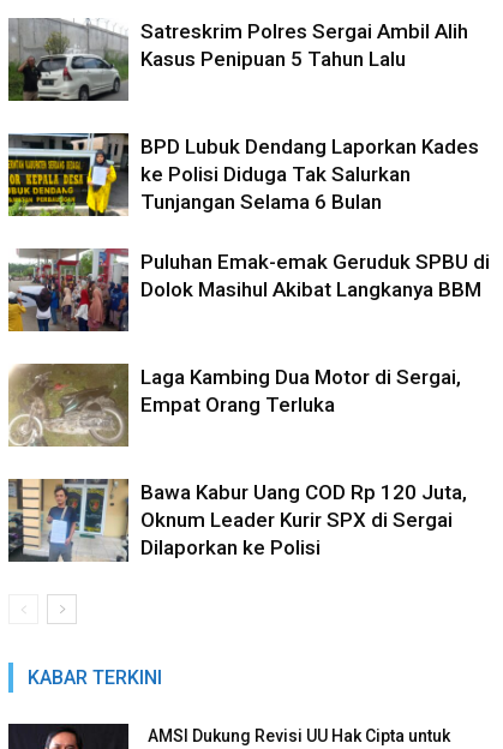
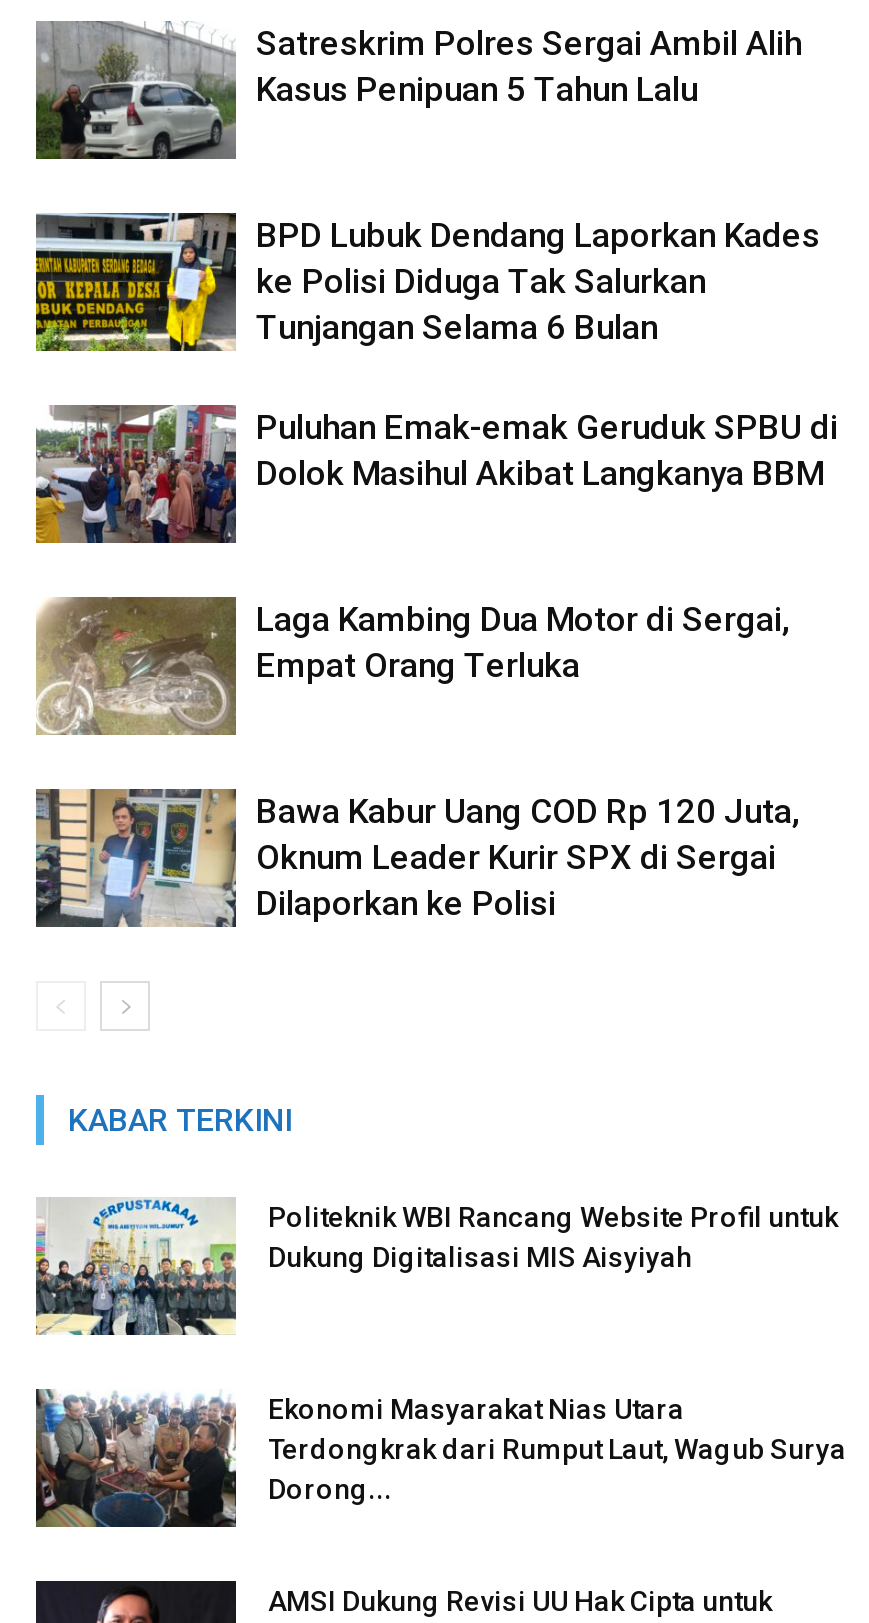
+ [image]
+ Politeknik WBI Rancang Website Profil untuk
+ Dukung Digitalisasi MIS Aisyiyah

+ [image]
+ Ekonomi Masyarakat Nias Utara
+ Terdongkrak dari Rumput Laut, Wagub Surya
+ Dorong...
